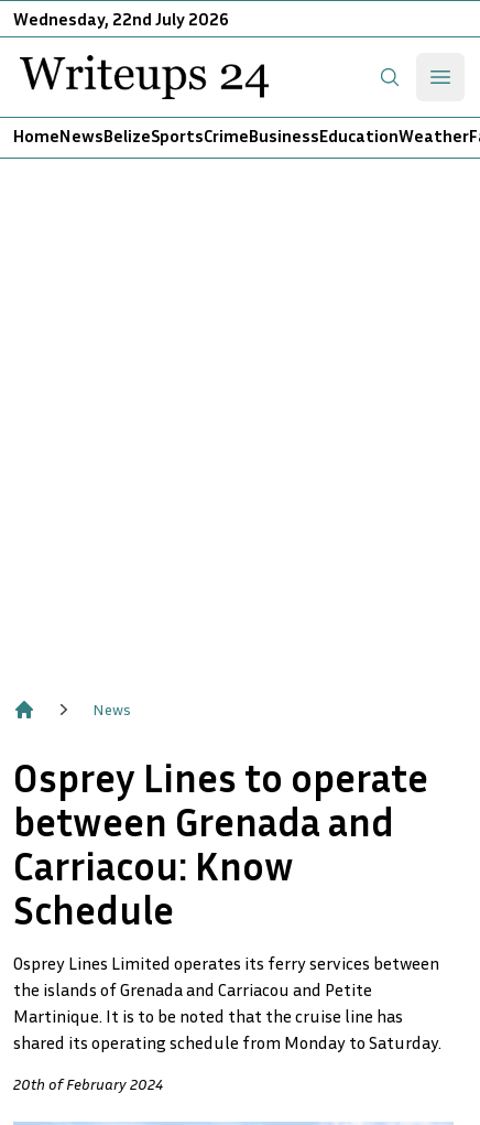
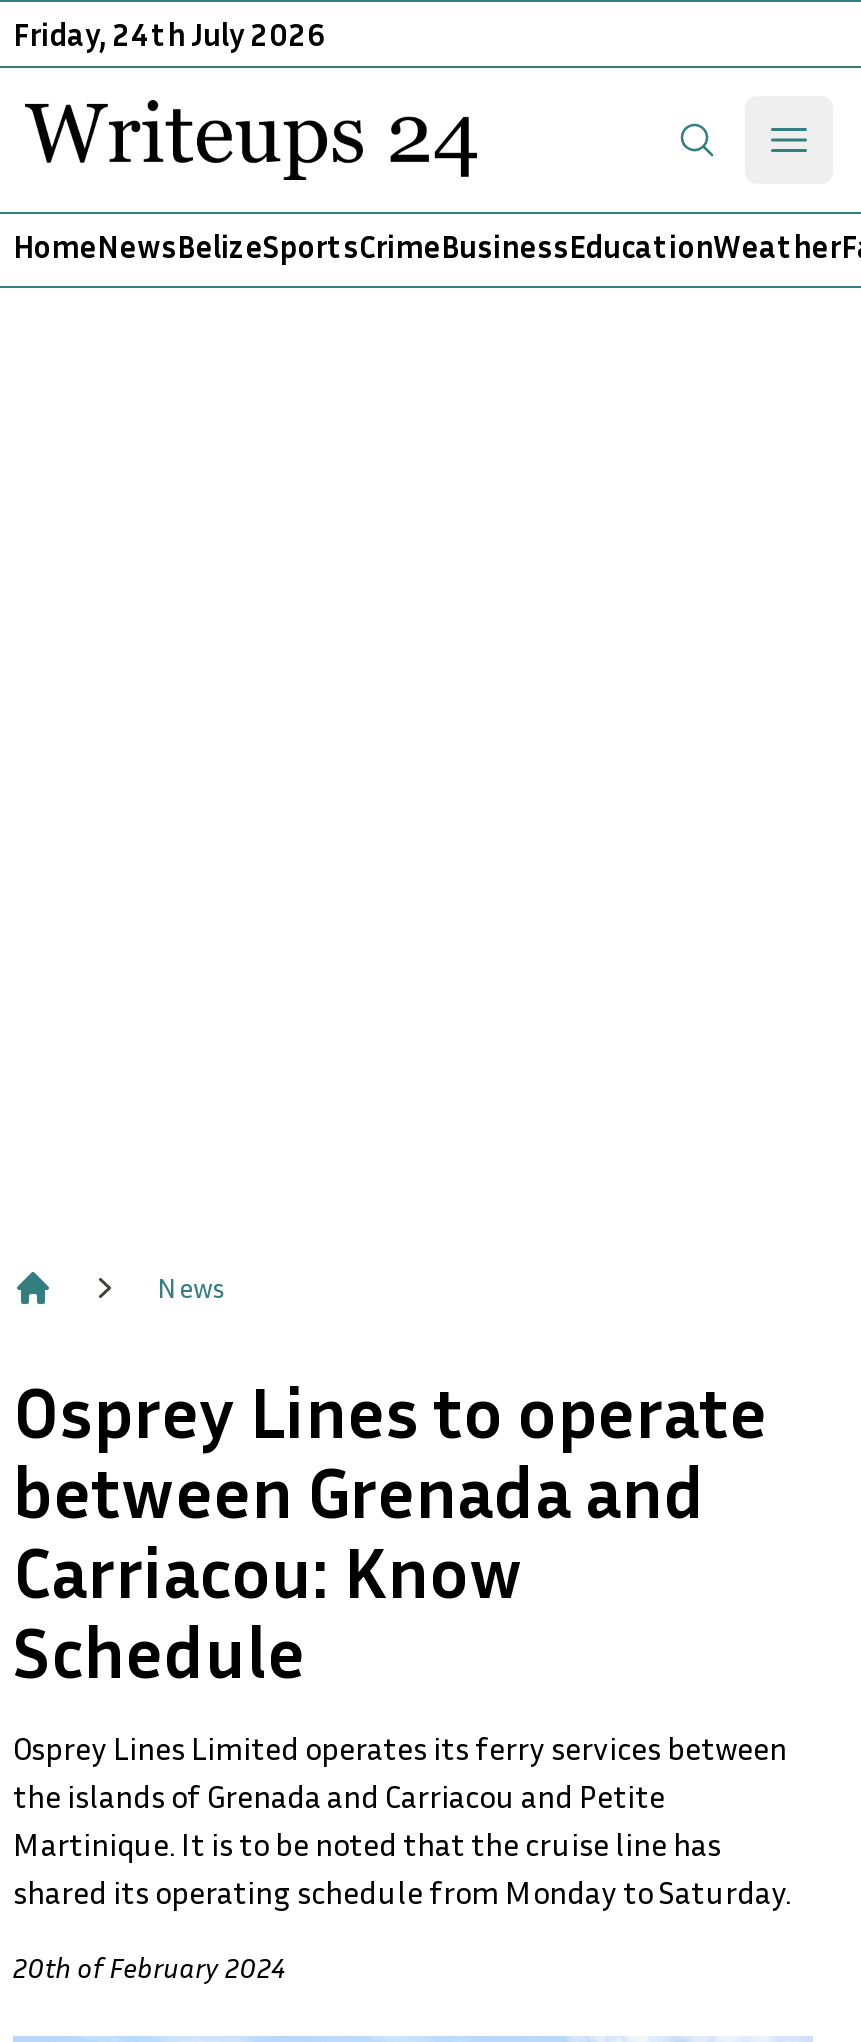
- Wednesday, 22nd July 2026
+ Friday, 24th July 2026
